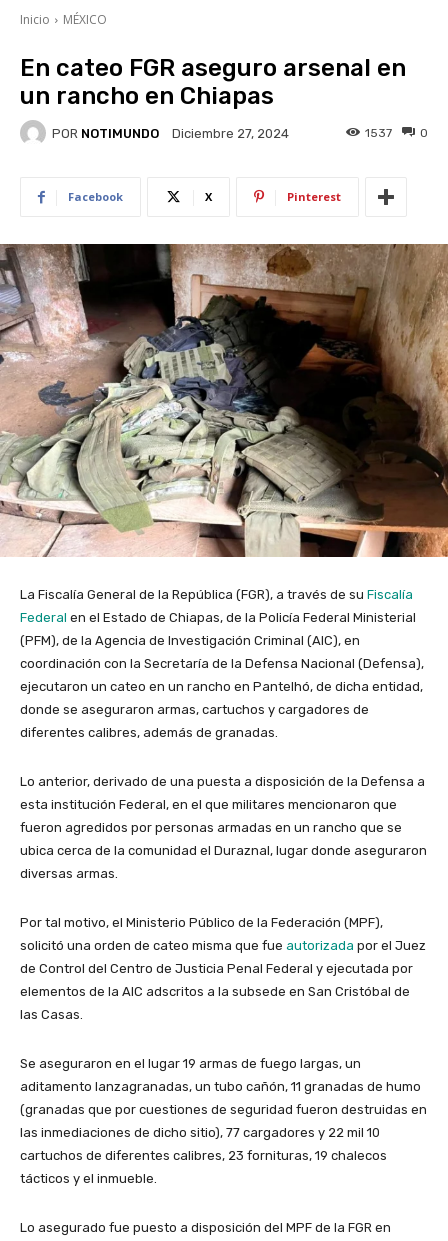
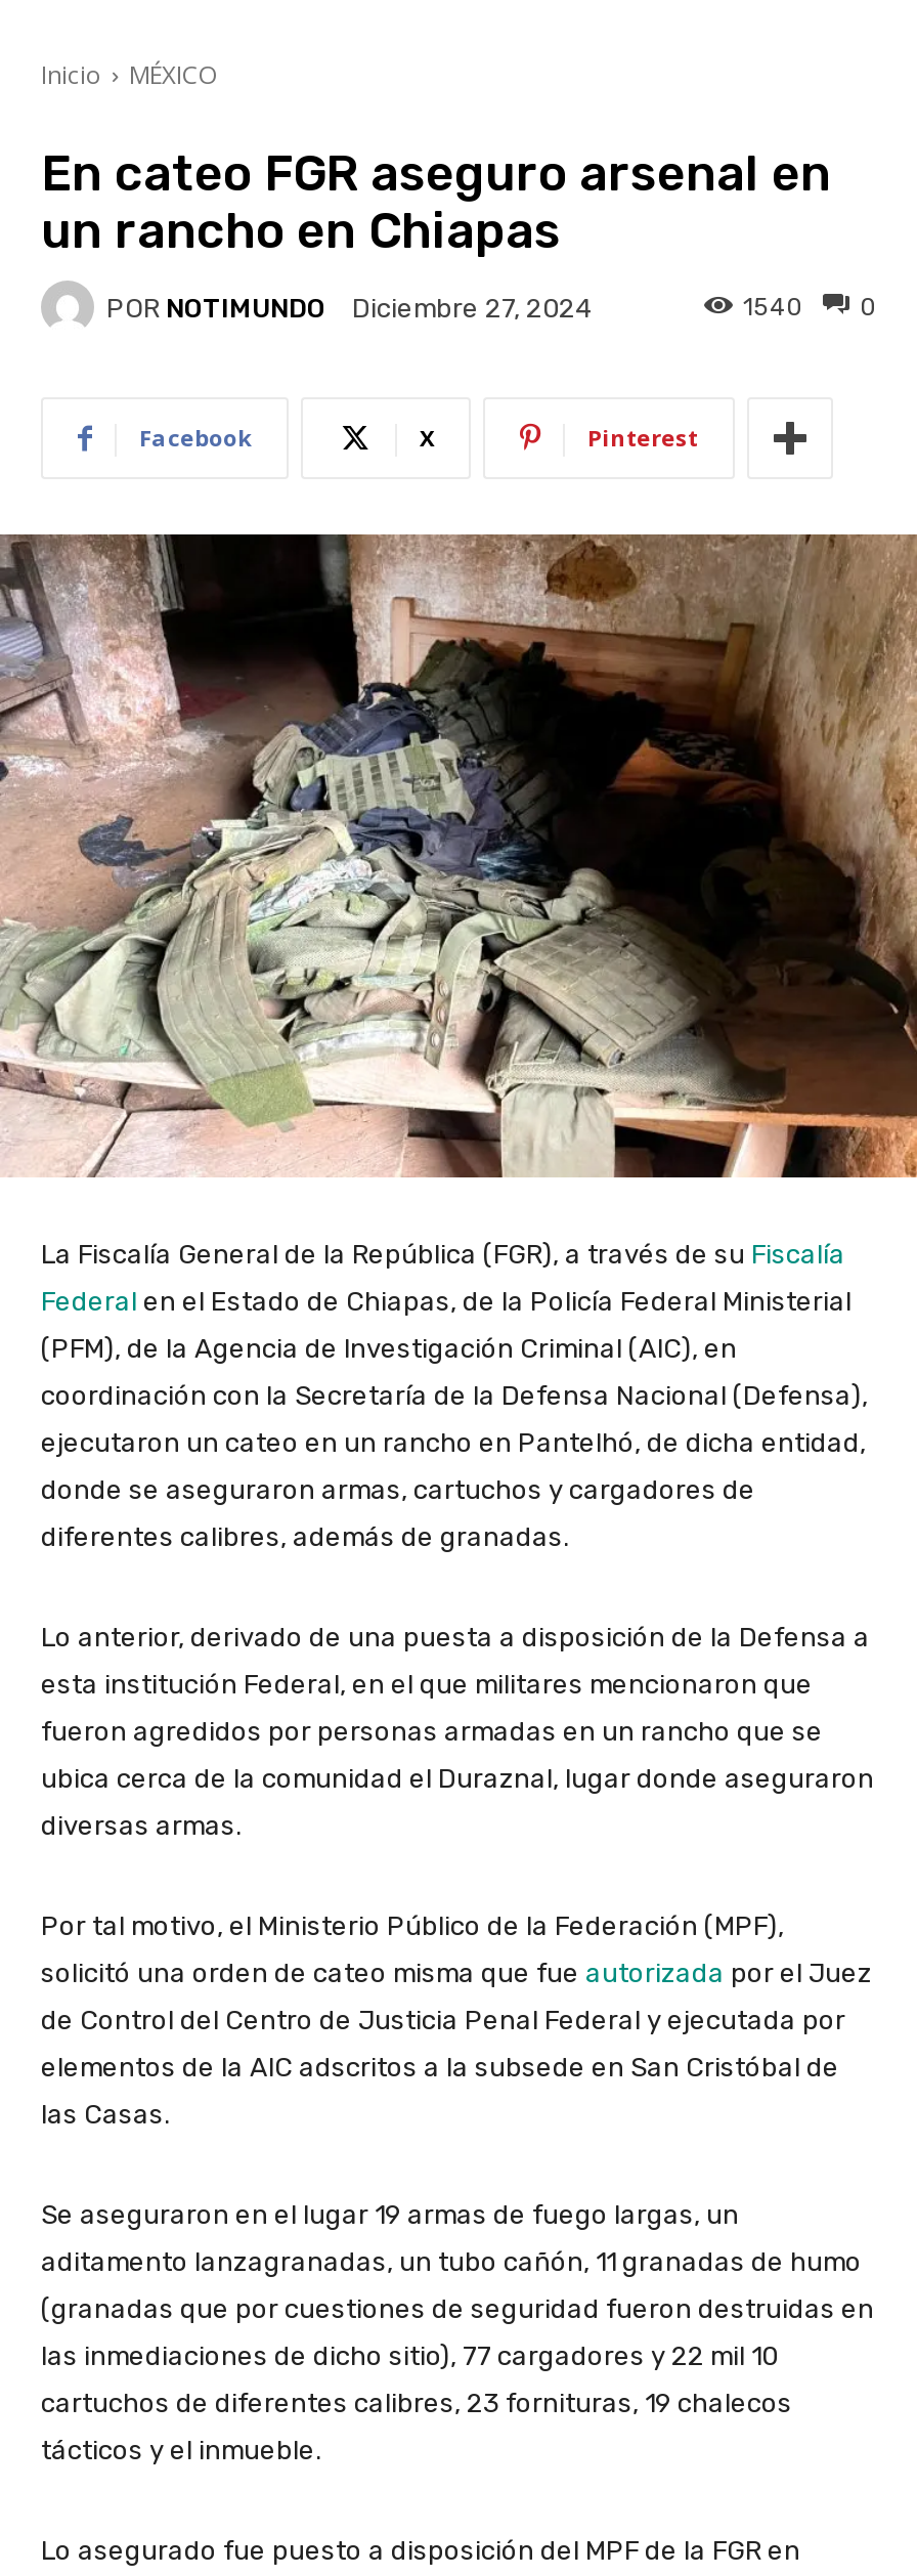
- 1537 0
+ 1540 0
